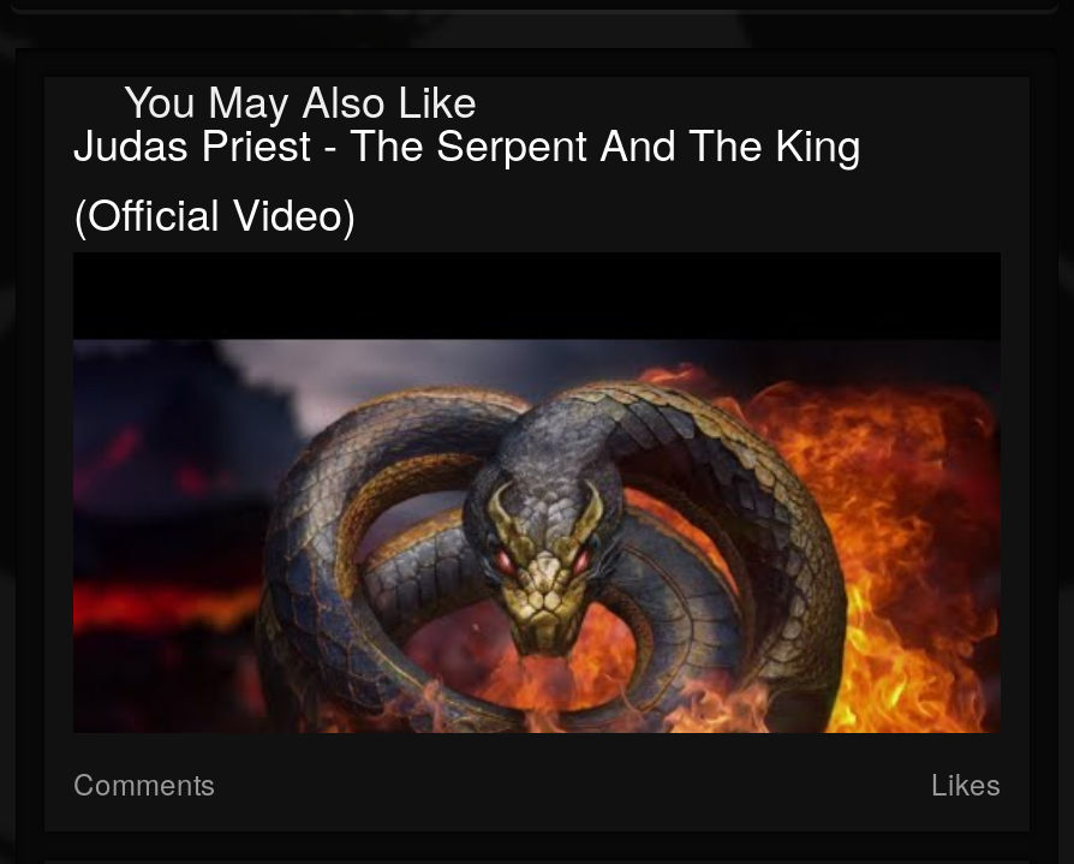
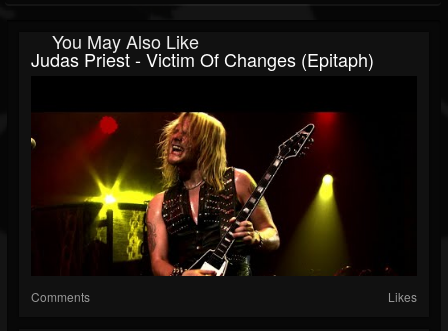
- Judas Priest - The Serpent And The King
- (Official Video)
+ Judas Priest - Victim Of Changes (Epitaph)

- [image]
+ [image]
